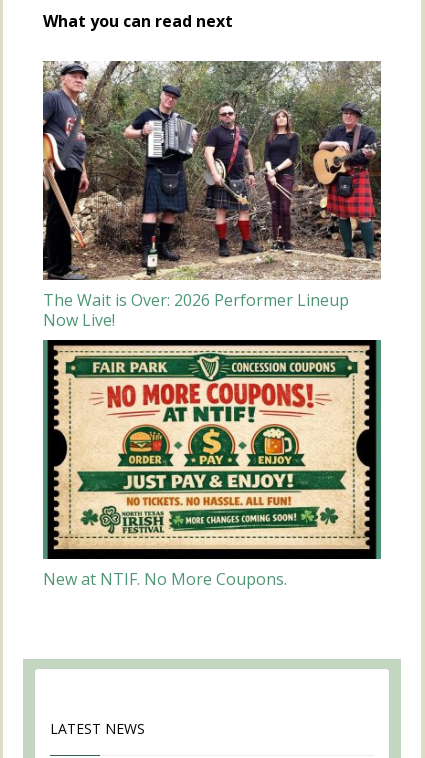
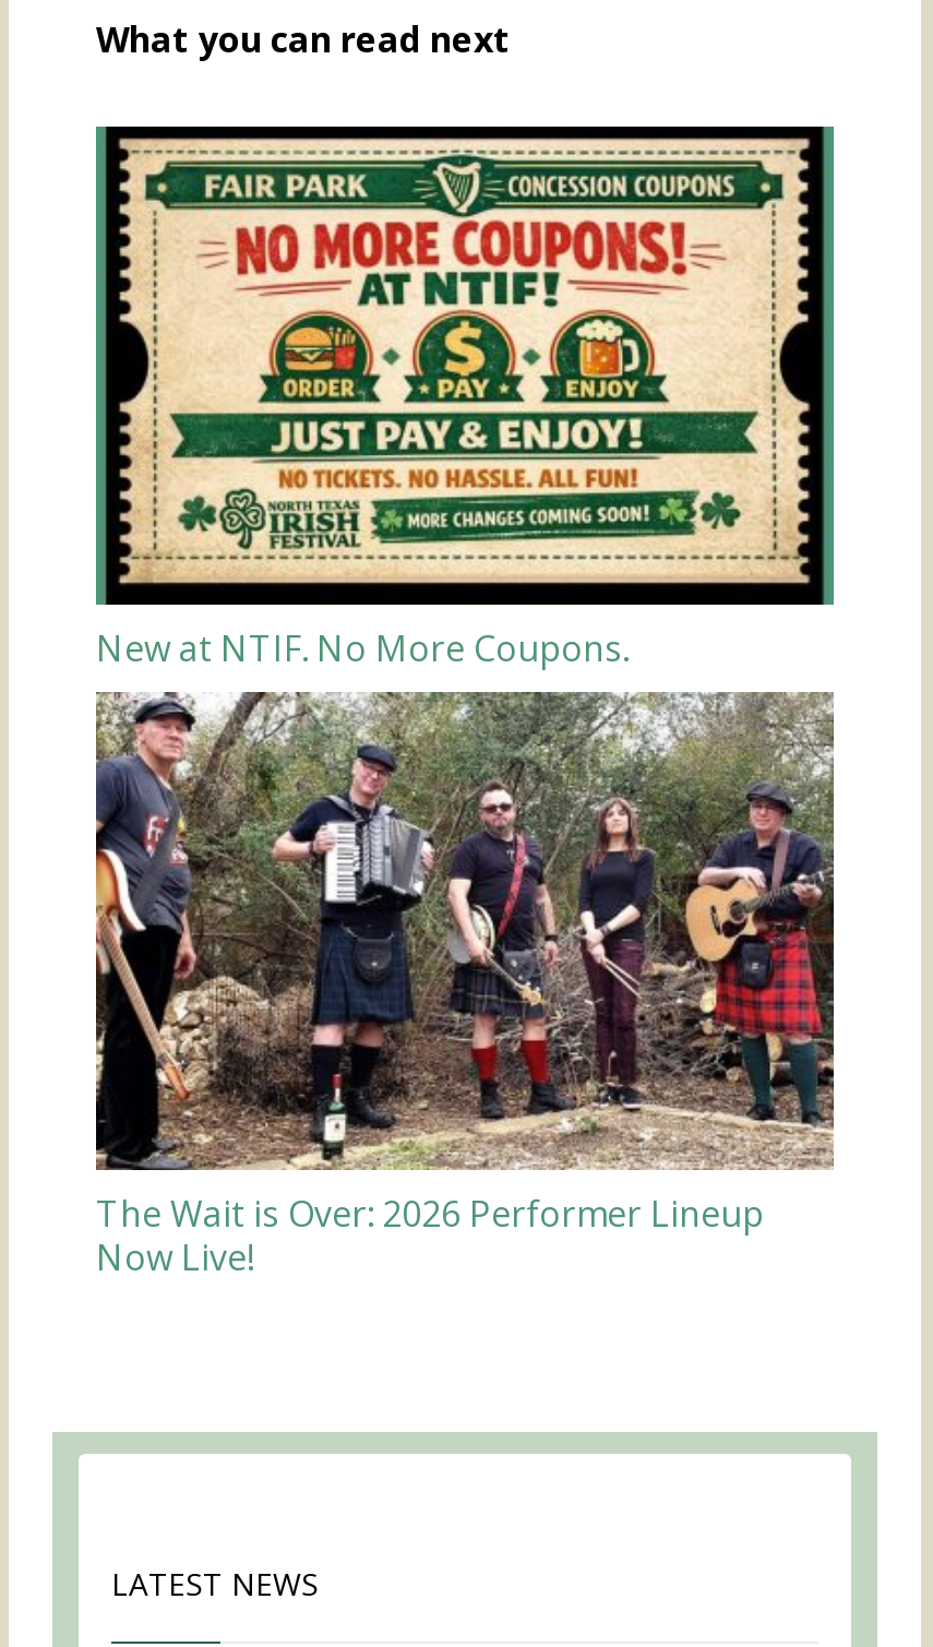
moved down: [image] | The Wait is Over: 2026 Performer Lineup | Now Live!

moved up: [image] | New at NTIF. No More Coupons.
